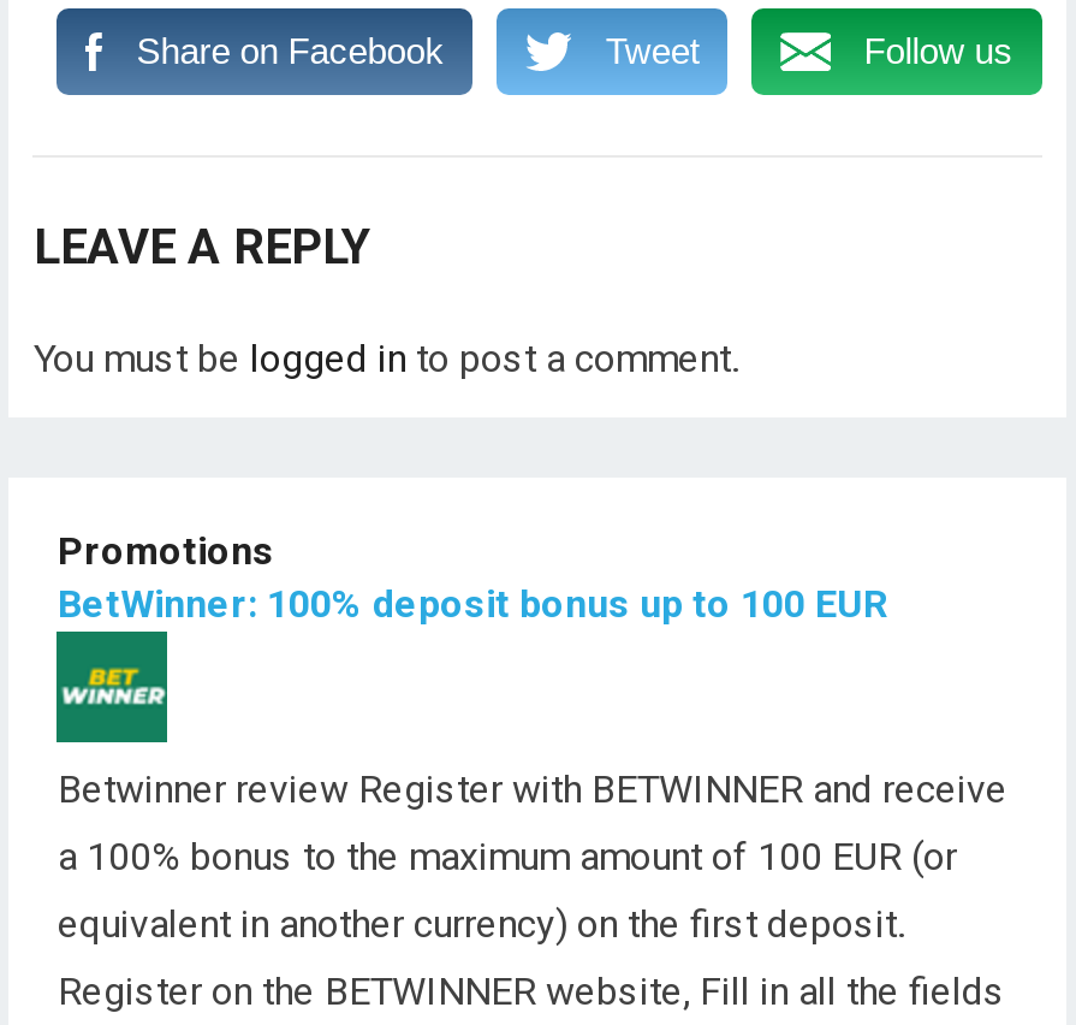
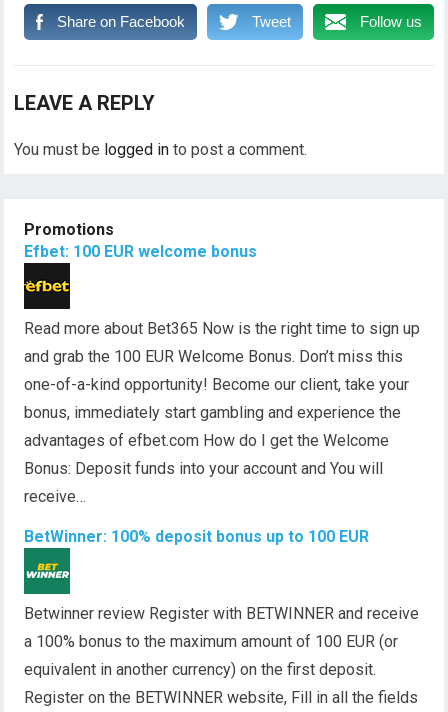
+ [image]
+ Read more about Bet365 Now is the right time to sign up
+ and grab the 100 EUR Welcome Bonus. Don’t miss this
+ one-of-a-kind opportunity! Become our client, take your
+ bonus, immediately start gambling and experience the
+ advantages of efbet.com How do I get the Welcome
+ Bonus: Deposit funds into your account and You will
+ receive…

+ Efbet: 100 EUR welcome bonus
